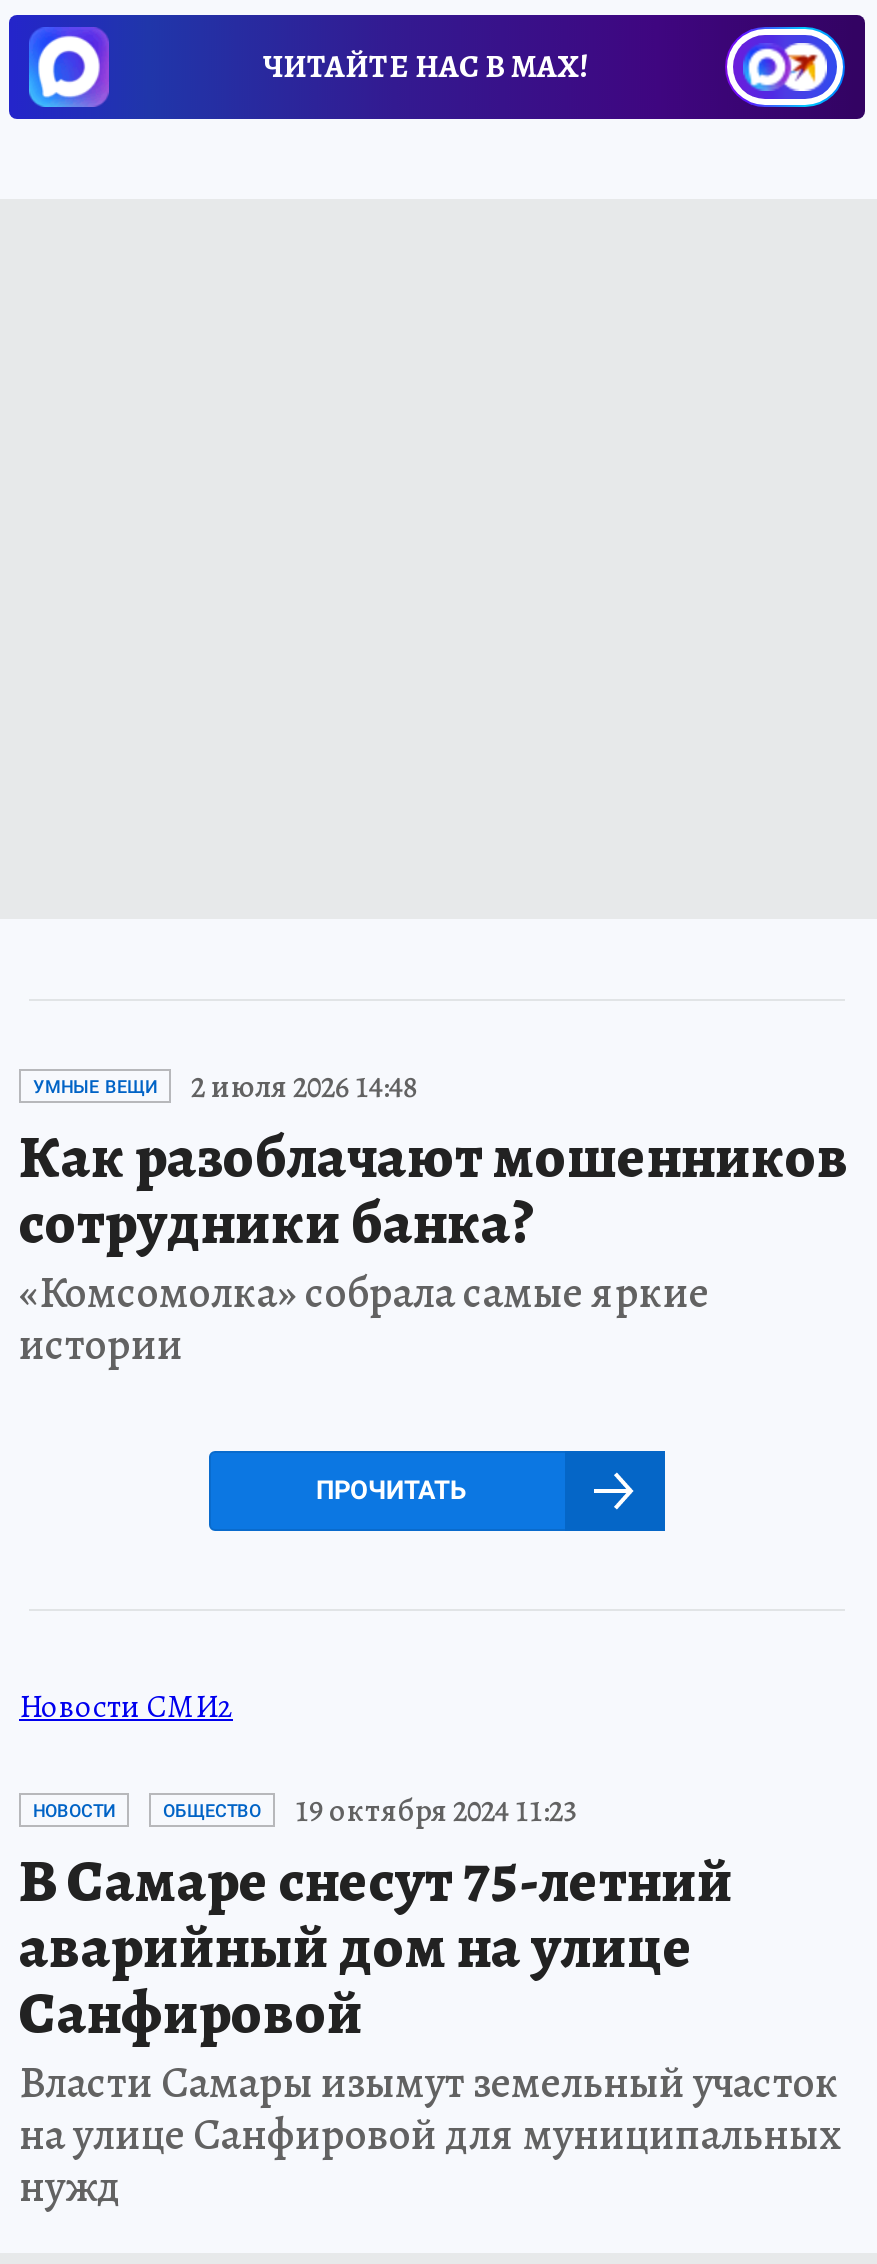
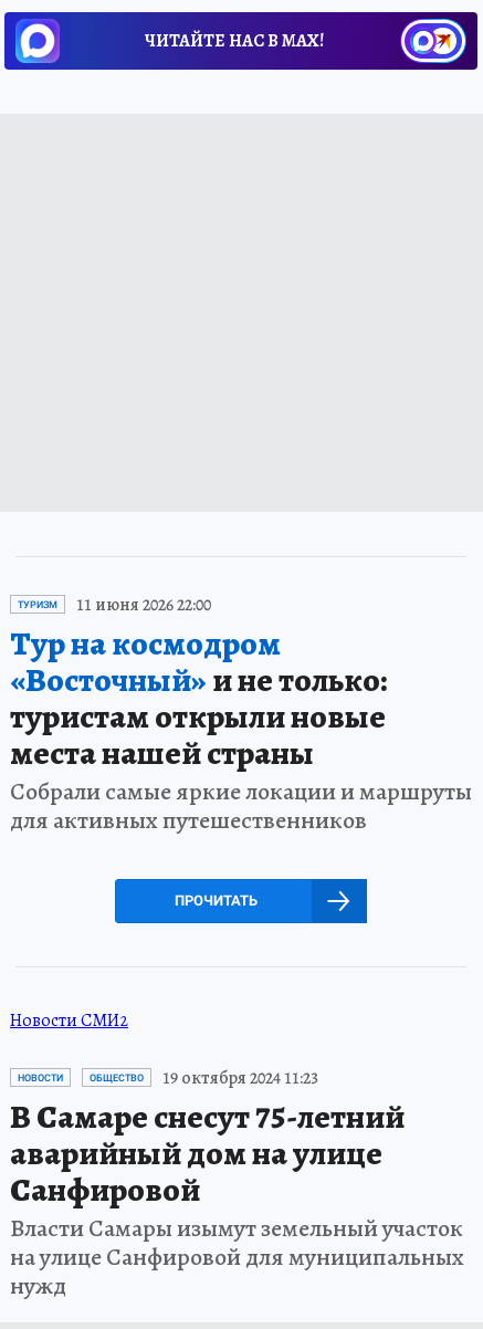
- УМНЫЕ ВЕЩИ
- 2 июля 2026 14:48
- Как разоблачают мошенников
- сотрудники банка?
- «Комсомолка» собрала самые яркие
- истории
+ ТУРИЗМ
+ 11 июня 2026 22:00
+ Тур на космодром
+ «Восточный»и не только:
+ туристам открыли новые
+ места нашей страны
+ Собрали самые яркие локации и маршруты
+ для активных путешественников
